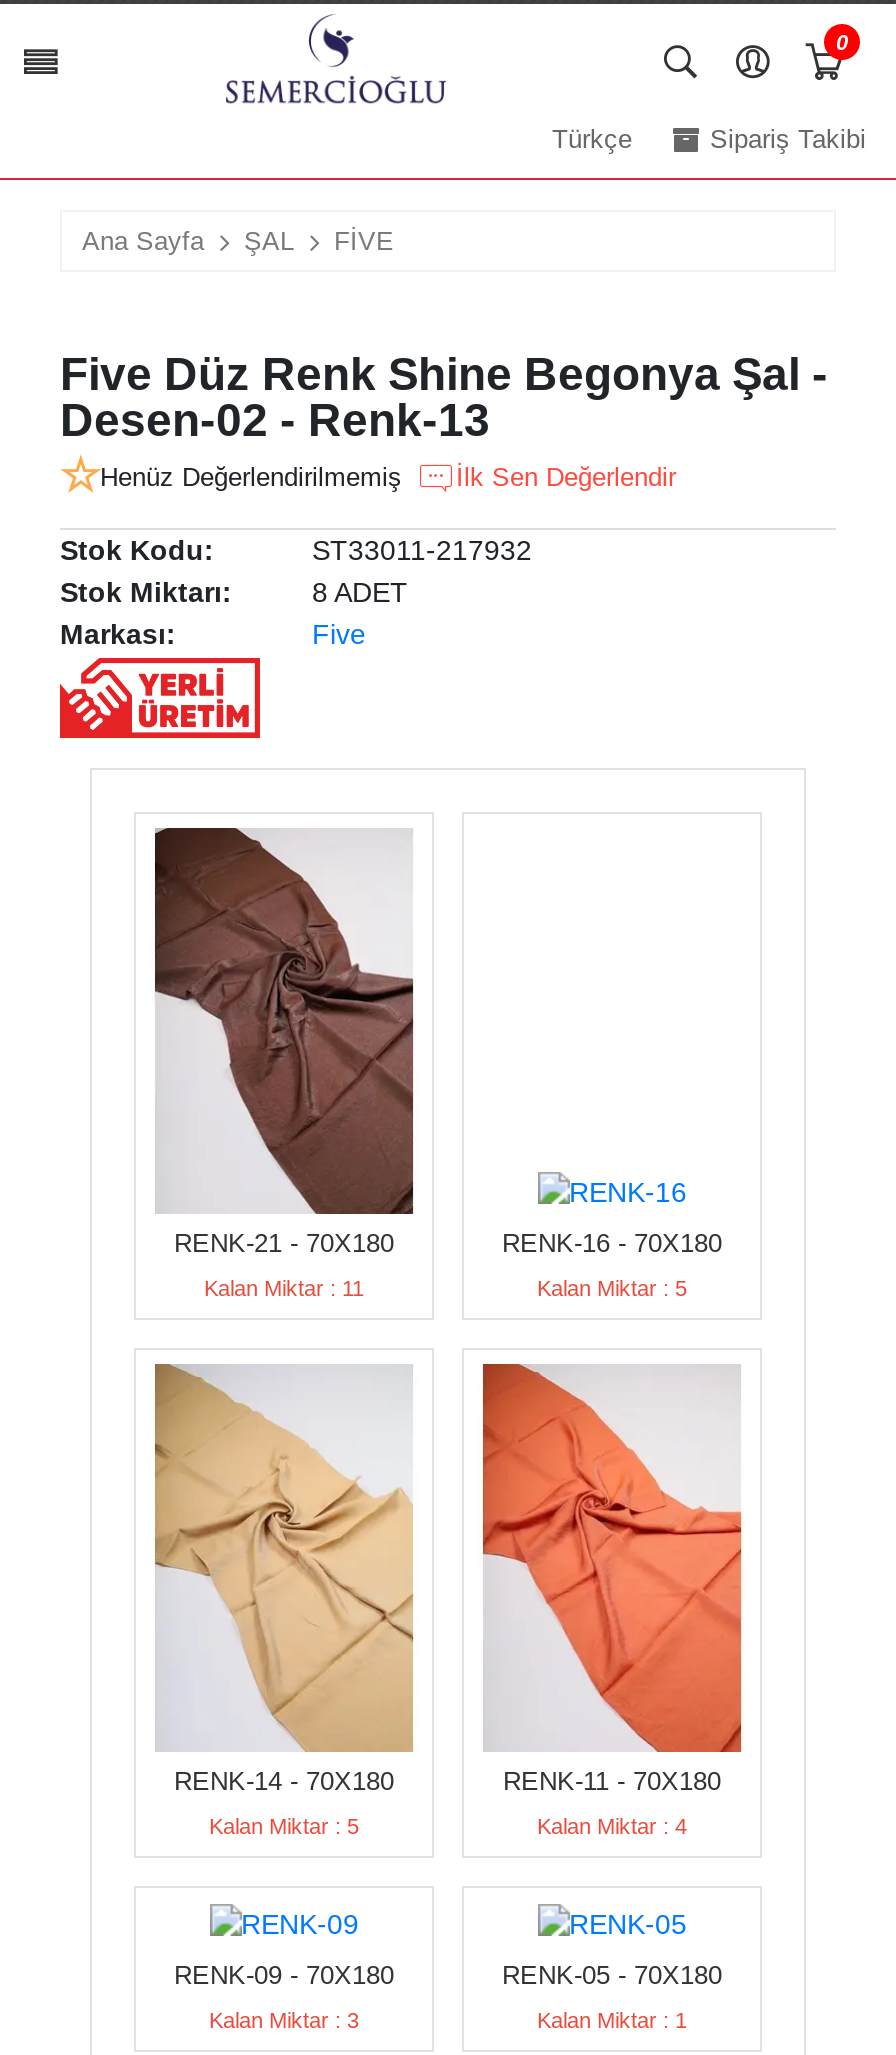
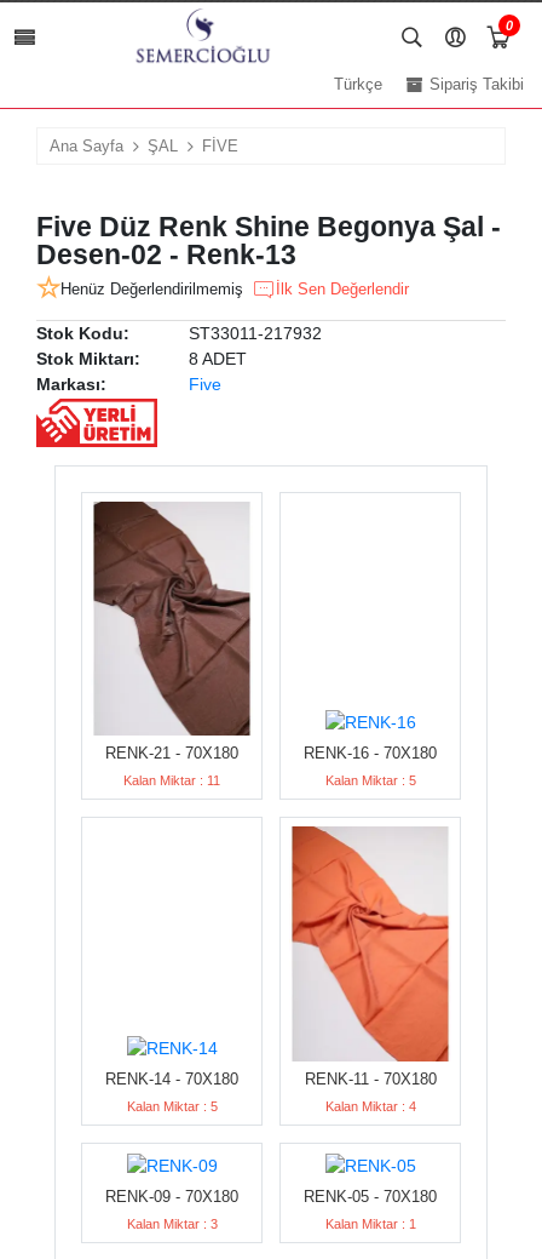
- [image]
